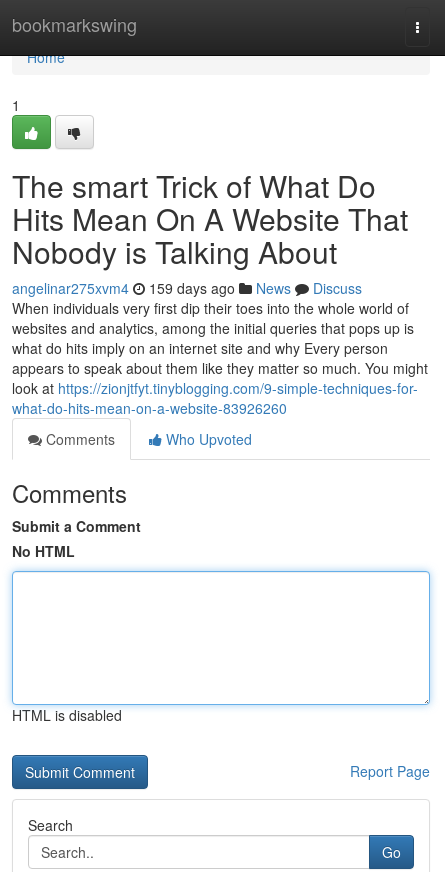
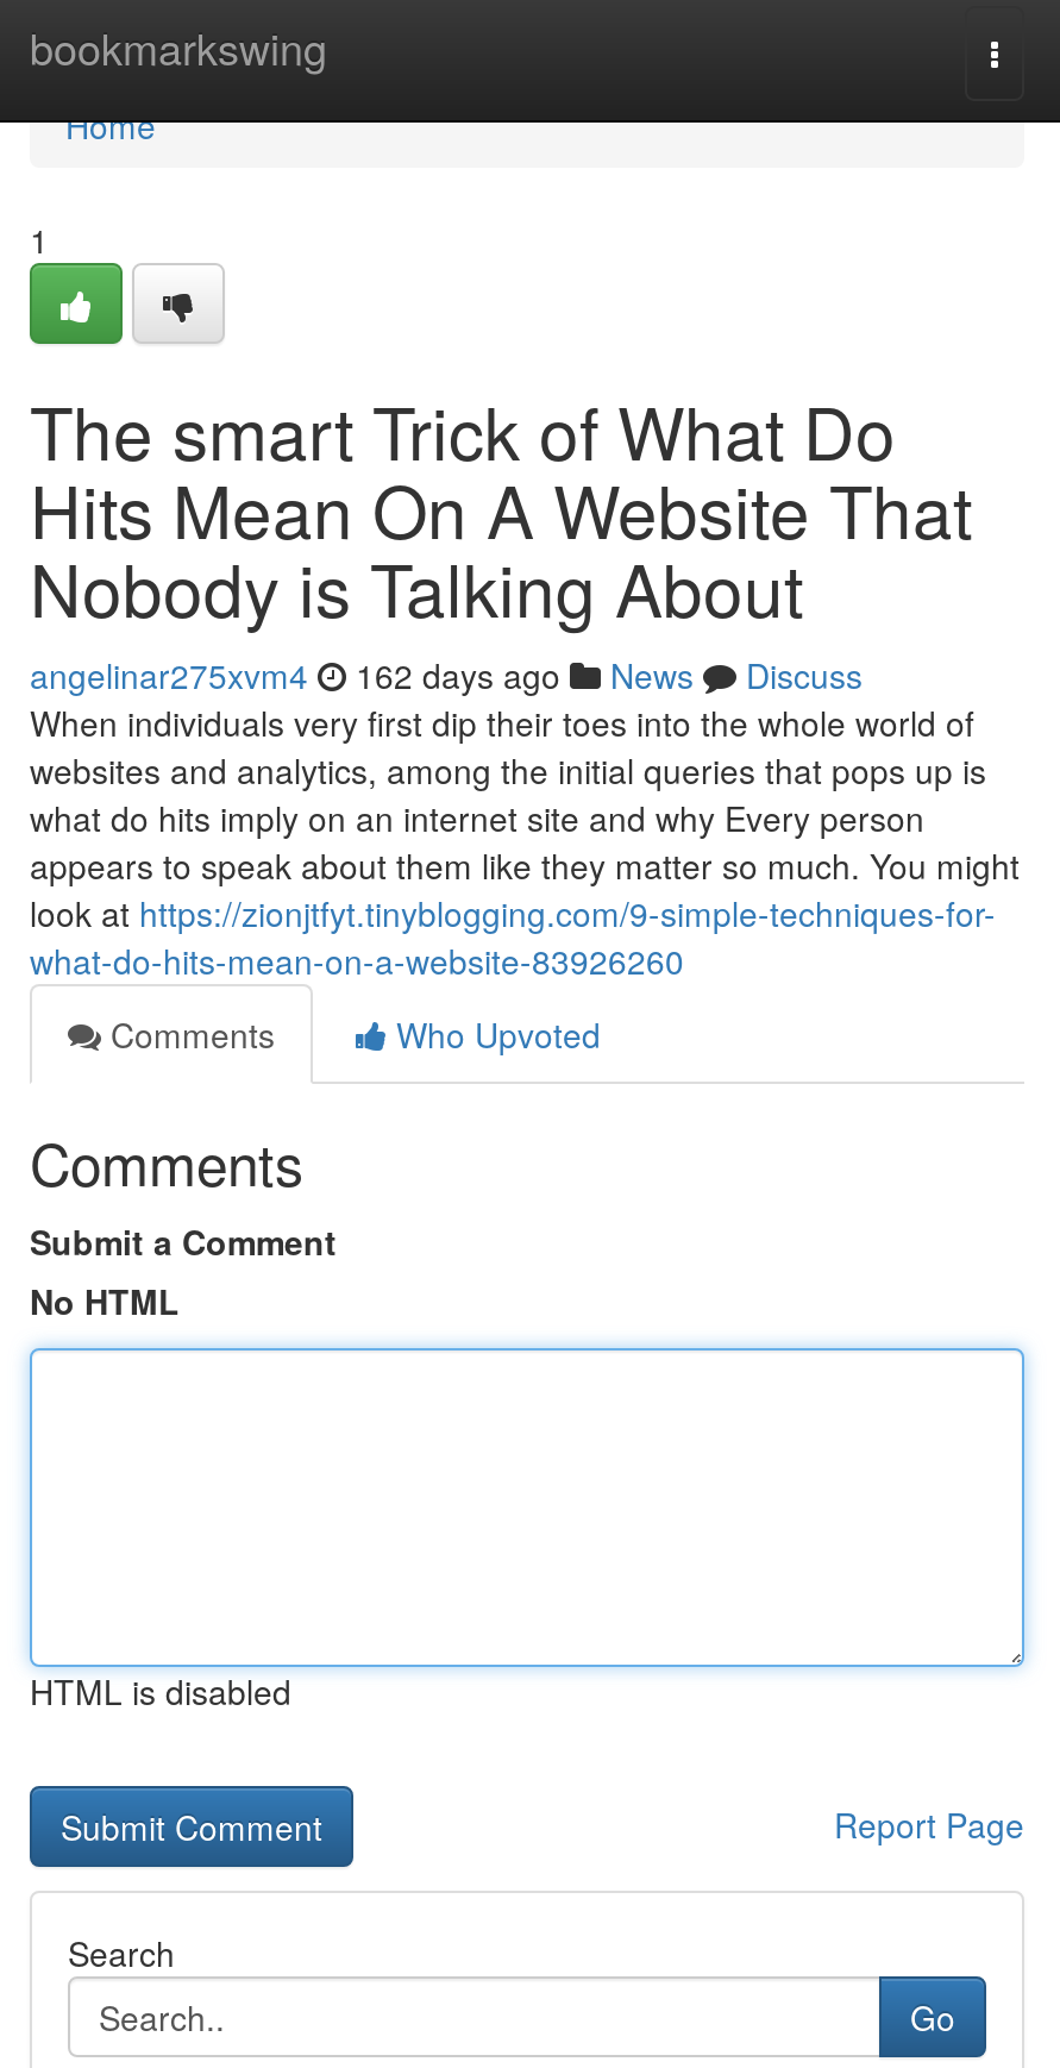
- angelinar275xvm4 159 days ago News Discuss
+ angelinar275xvm4 162 days ago News Discuss
